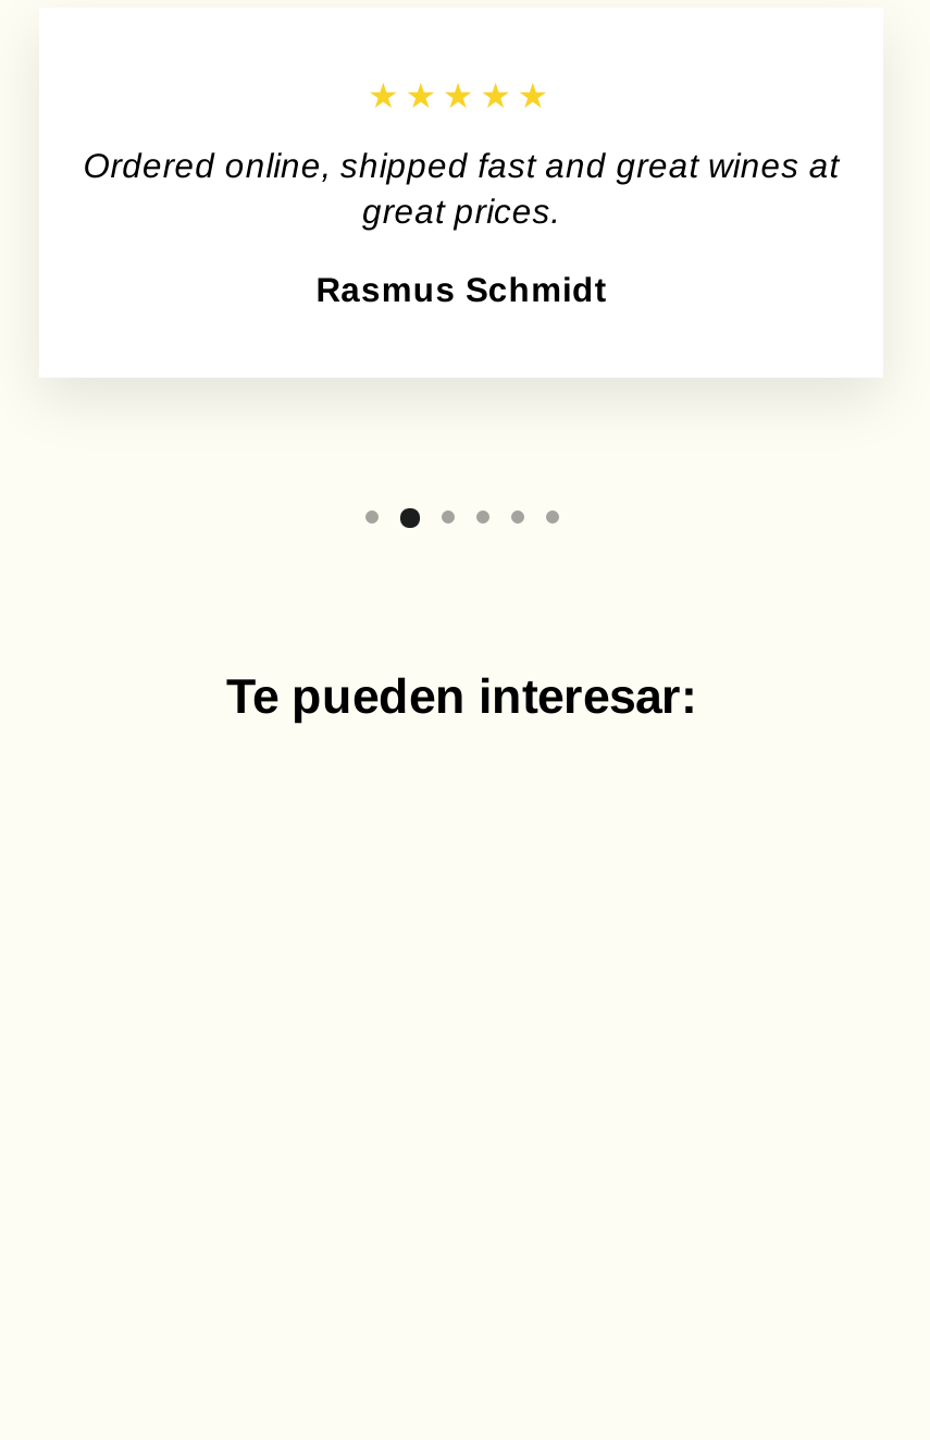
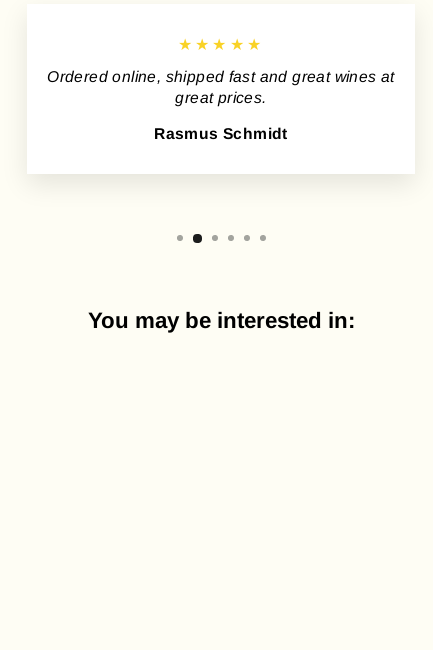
- Te pueden interesar:
+ You may be interested in:
